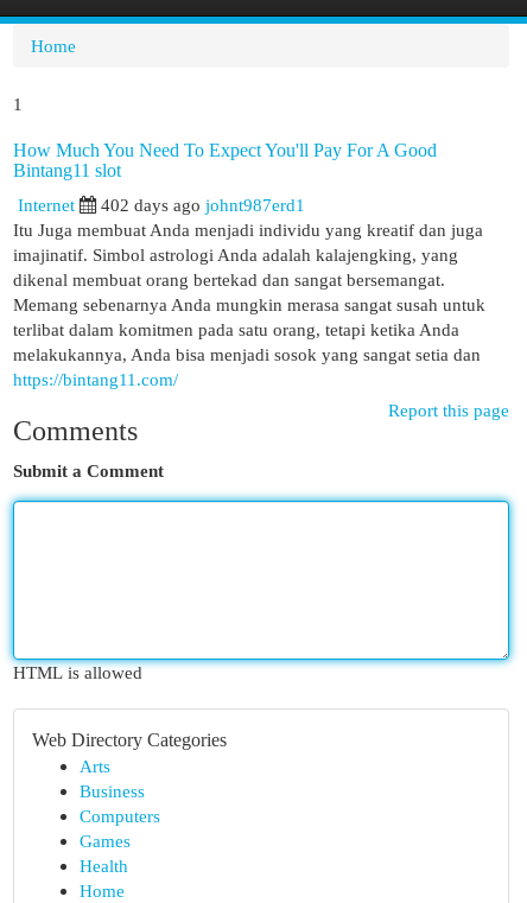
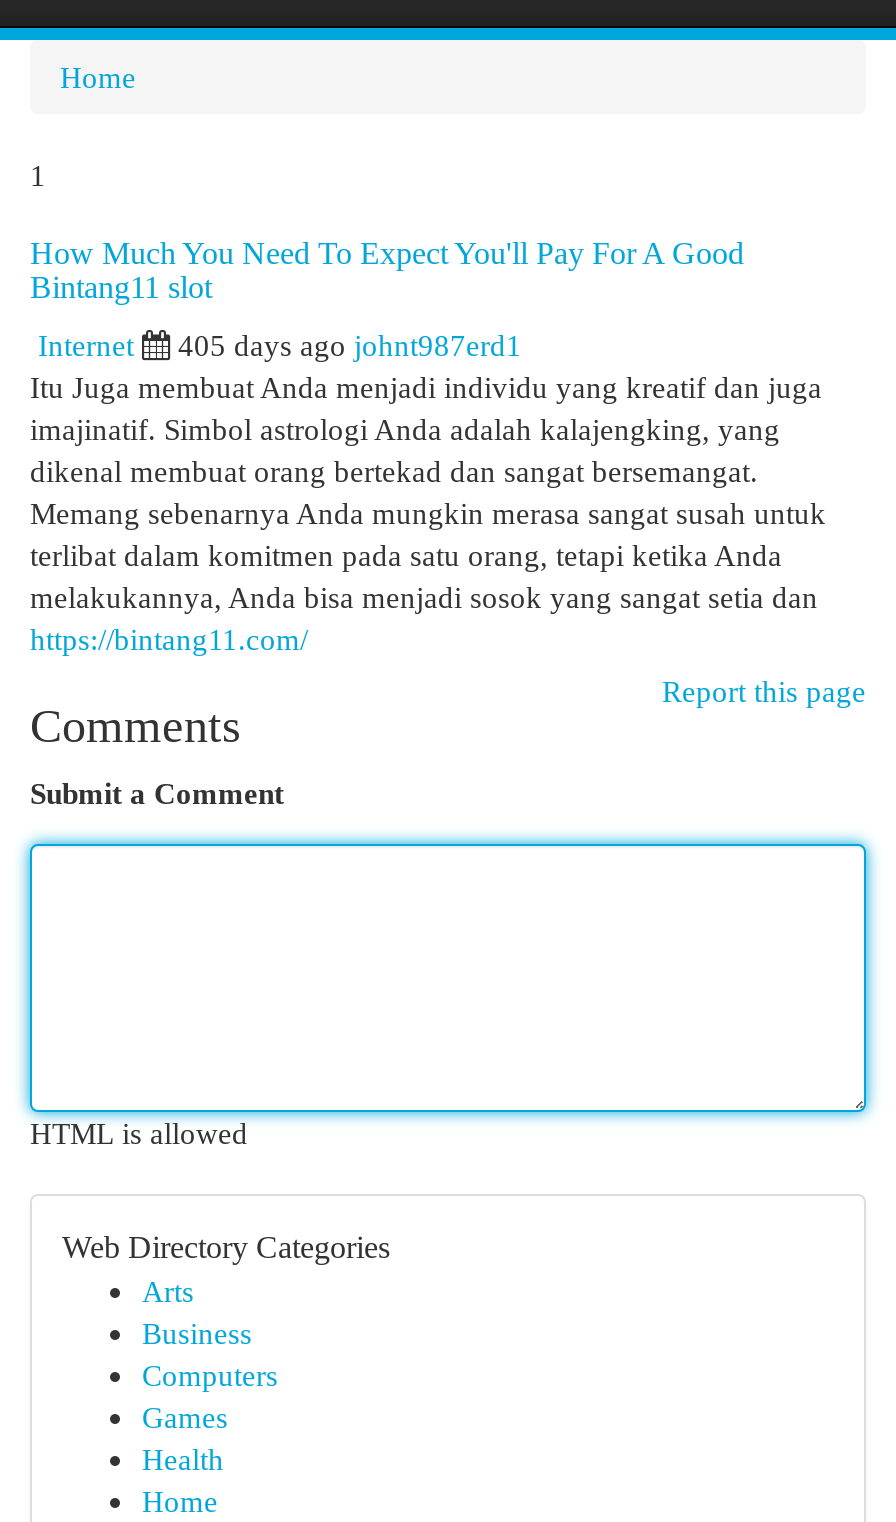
- 402 days ago johnt987erd1
+ 405 days ago johnt987erd1
